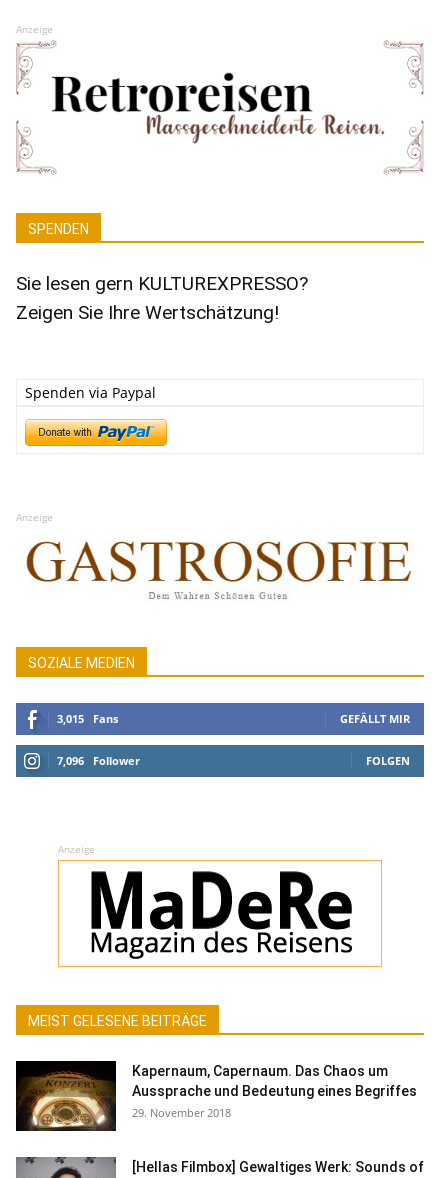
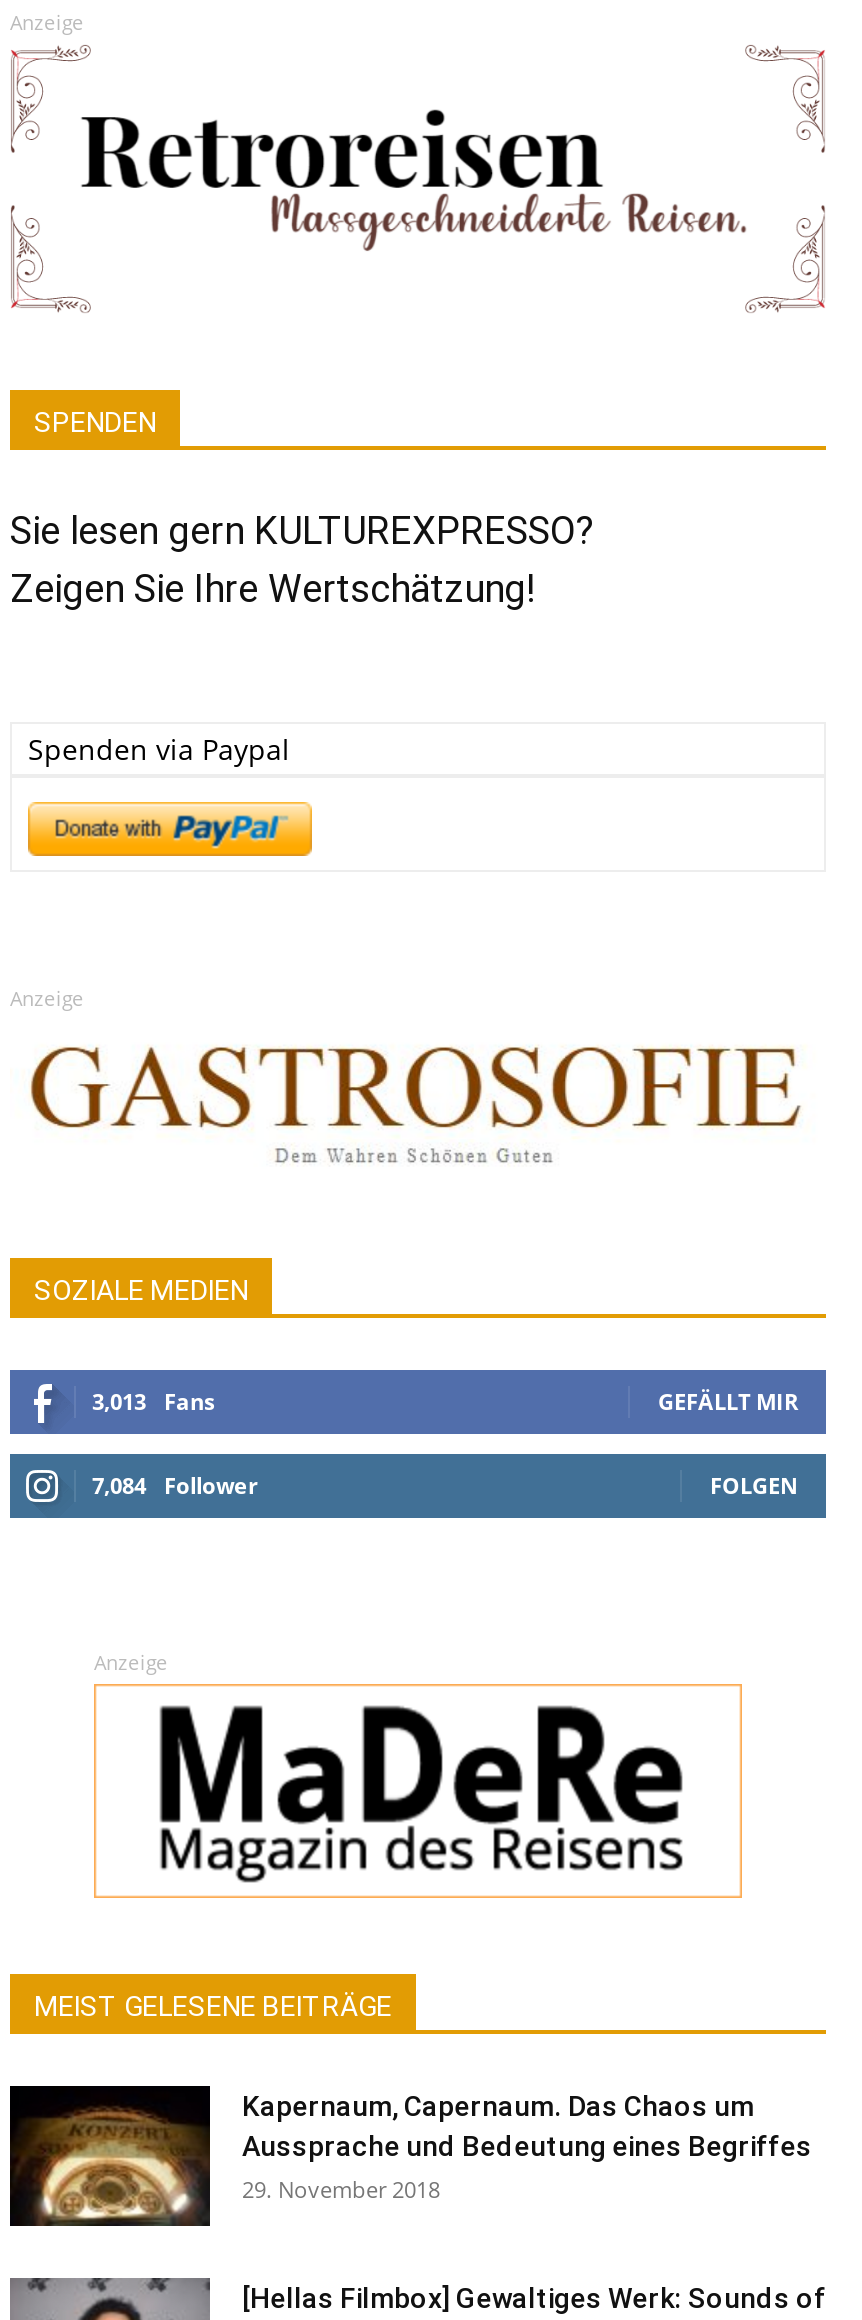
- 3,015 Fans
+ 3,013 Fans

- 7,096 Follower
+ 7,084 Follower
